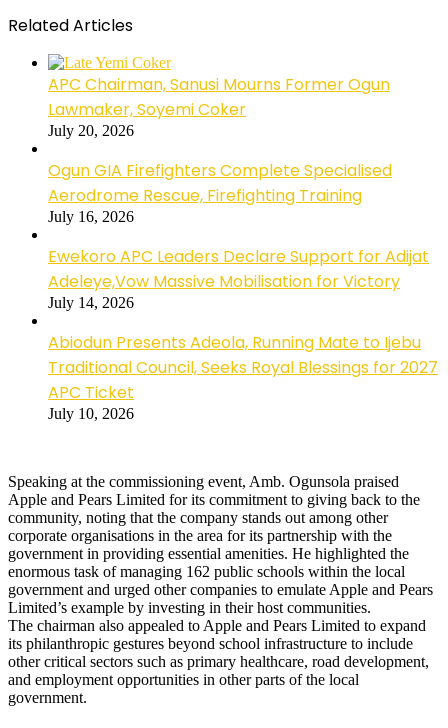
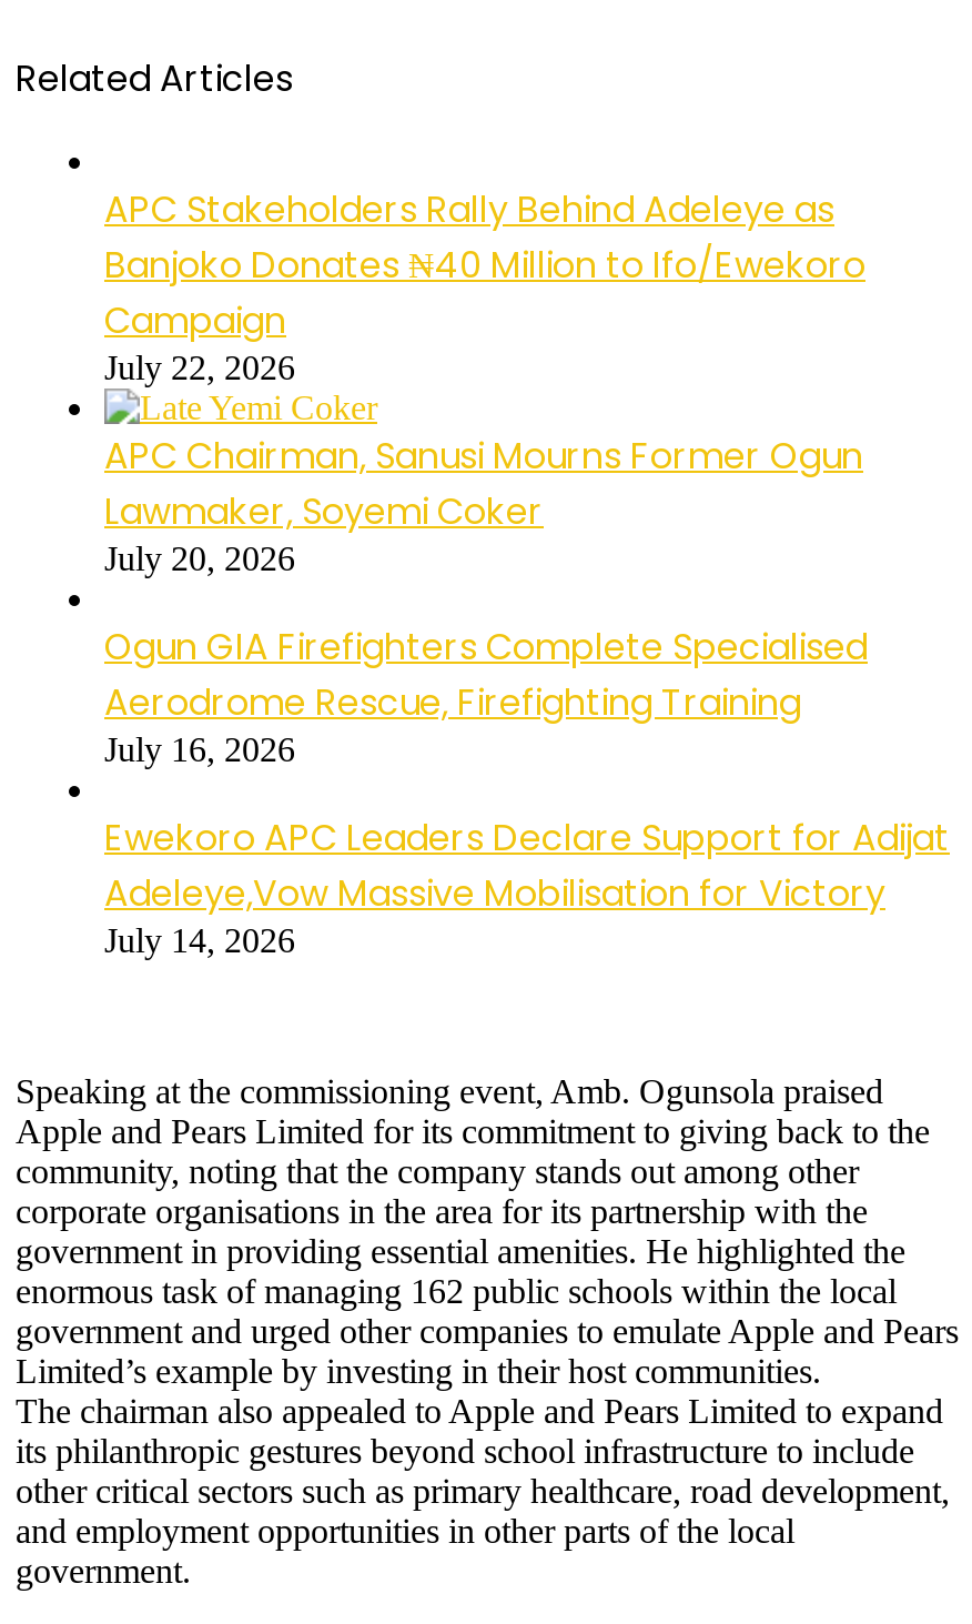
+ APC Stakeholders Rally Behind Adeleye as
+ Banjoko Donates ₦40 Million to Ifo/Ewekoro
+ Campaign
+ July 22, 2026

moved down: APC Chairman, Sanusi Mourns Former Ogun | Lawmaker, Soyemi Coker | July 20, 2026 | ... | Adeleye,Vow Massive Mobilisation for Victory | July 14, 2026

- Abiodun Presents Adeola, Running Mate to Ijebu
- Traditional Council, Seeks Royal Blessings for 2027
- APC Ticket
- July 10, 2026
